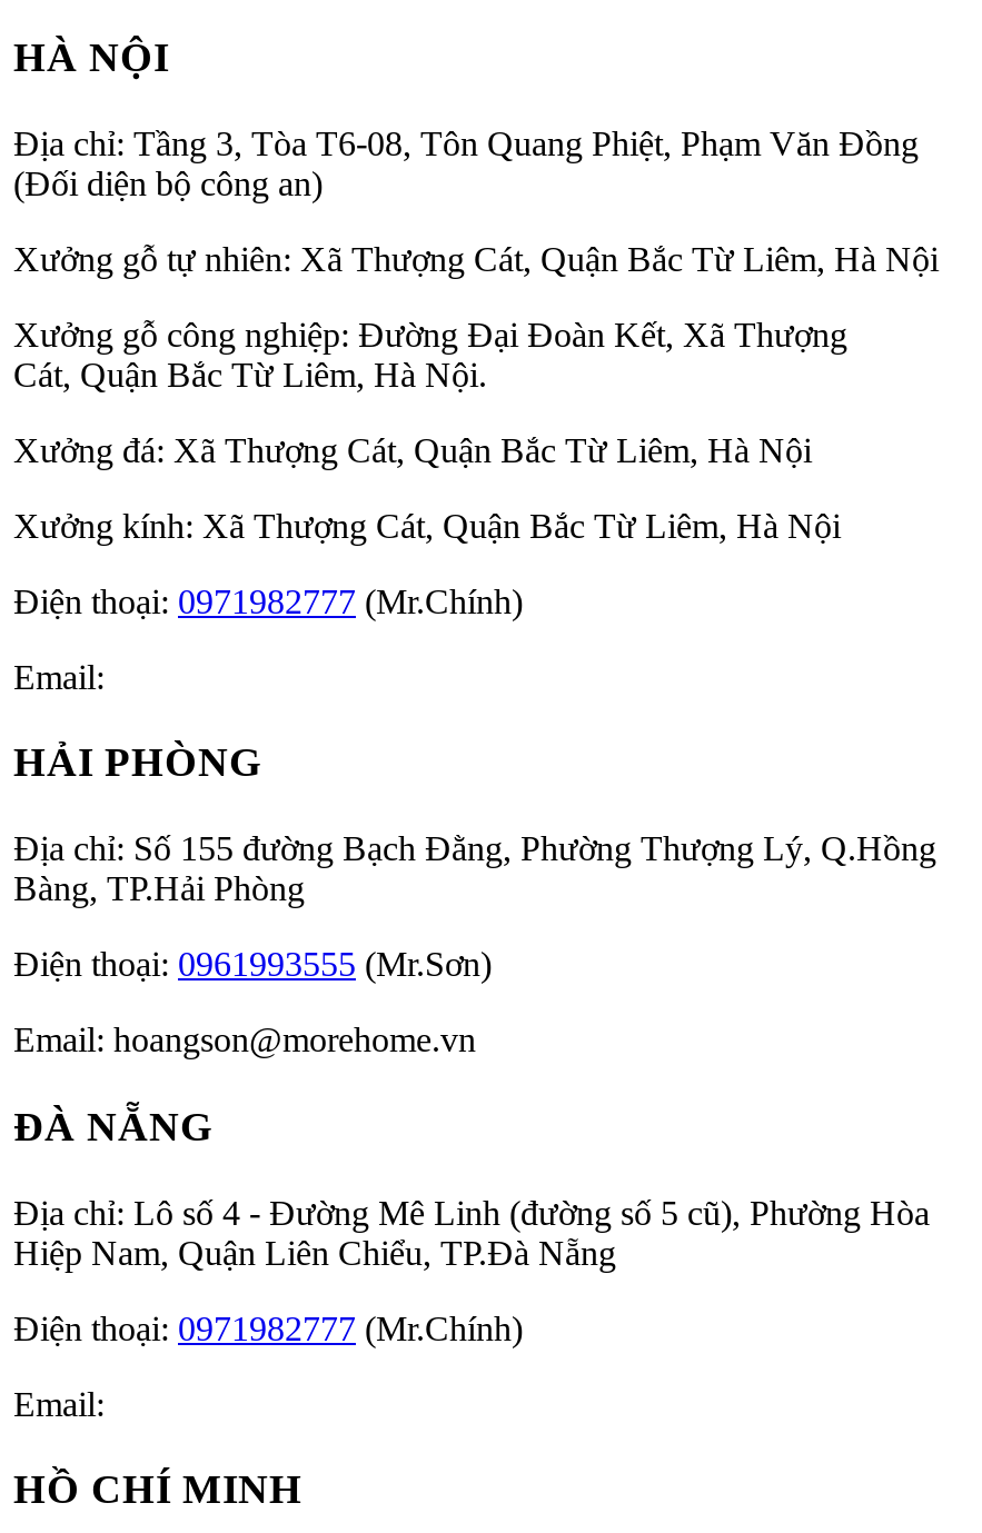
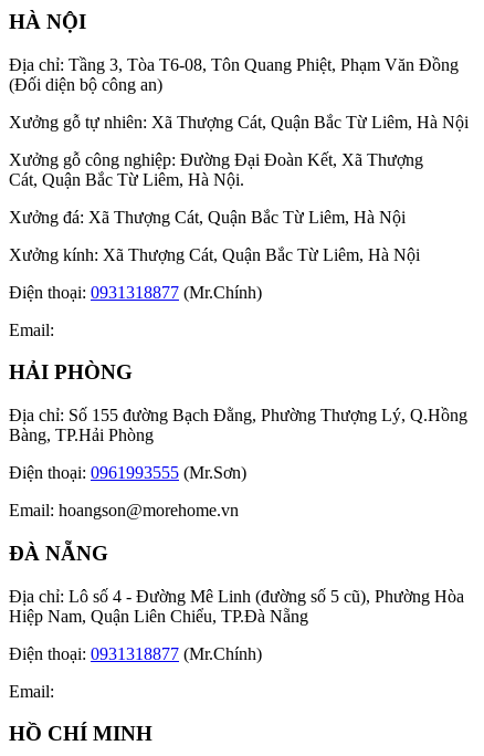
- Điện thoại: 0971982777 (Mr.Chính)
+ Điện thoại: 0931318877 (Mr.Chính)

- Điện thoại: 0971982777 (Mr.Chính)
+ Điện thoại: 0931318877 (Mr.Chính)
